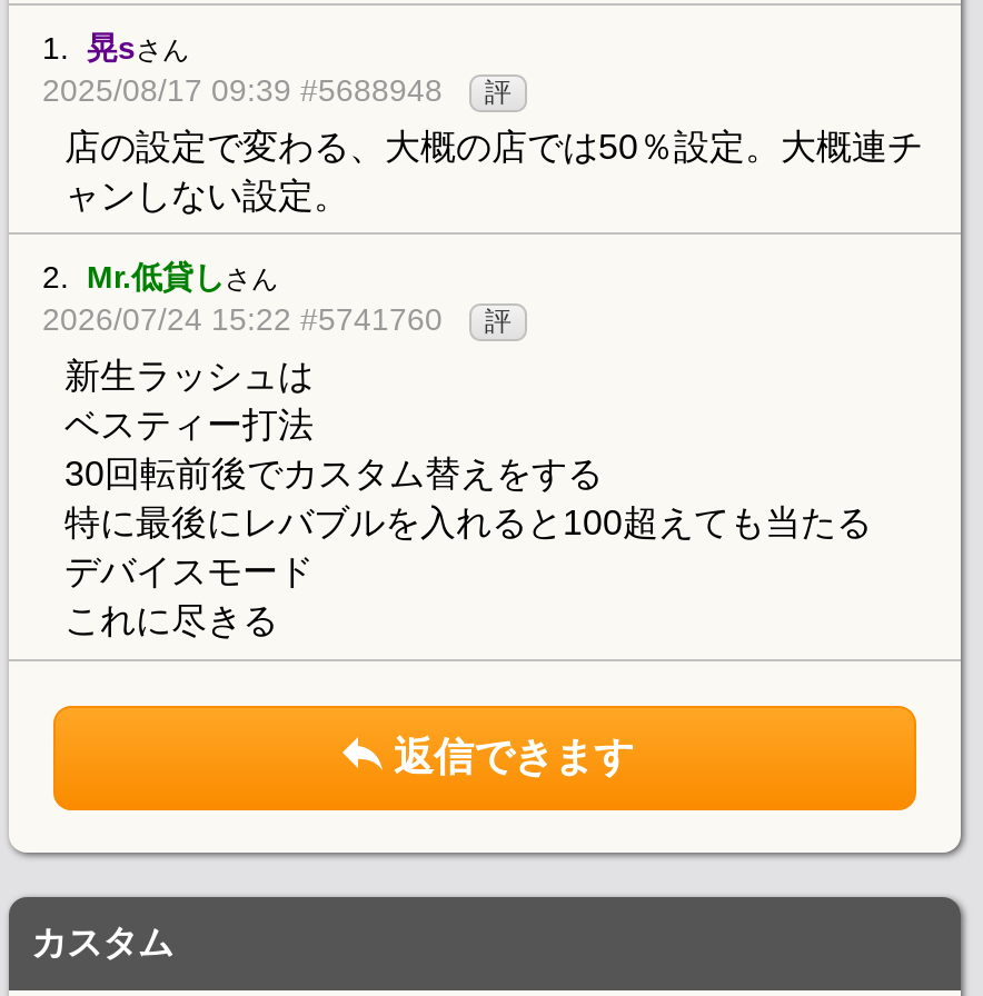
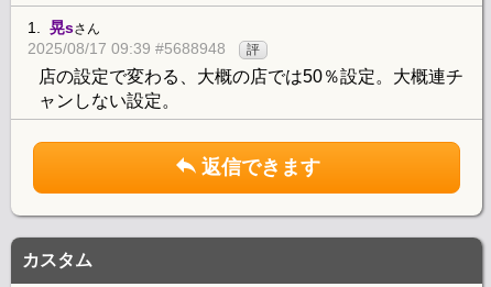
- 2. Mr.低貸しさん
- 2026/07/24 15:22 #5741760
- 評
- 新生ラッシュは
- ベスティー打法
- 30回転前後でカスタム替えをする
- 特に最後にレバブルを入れると100超えても当たる
- デバイスモード
- これに尽きる
